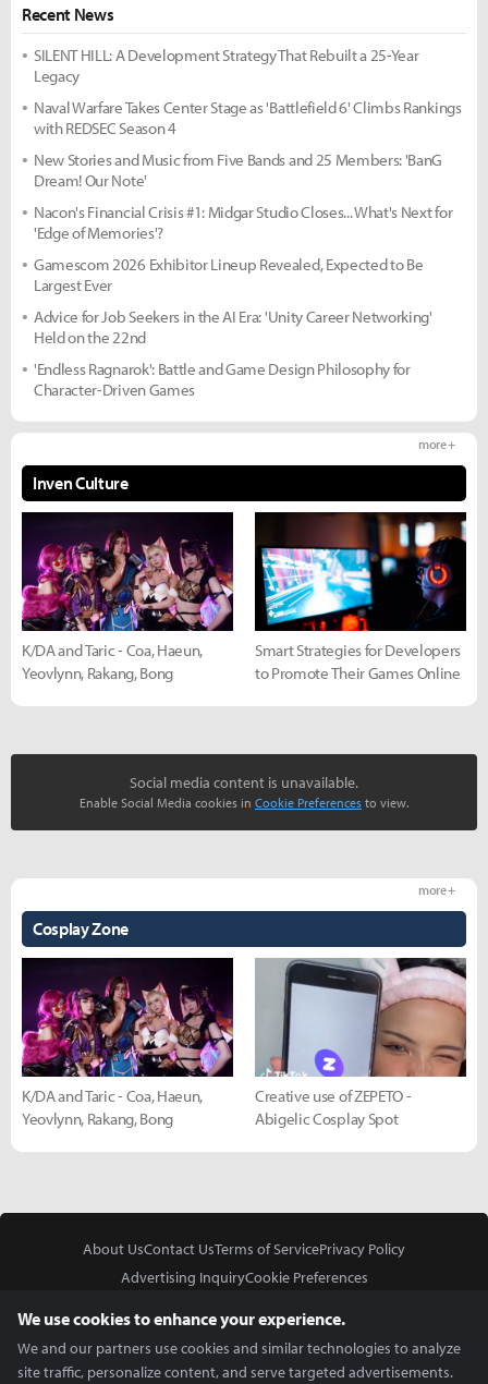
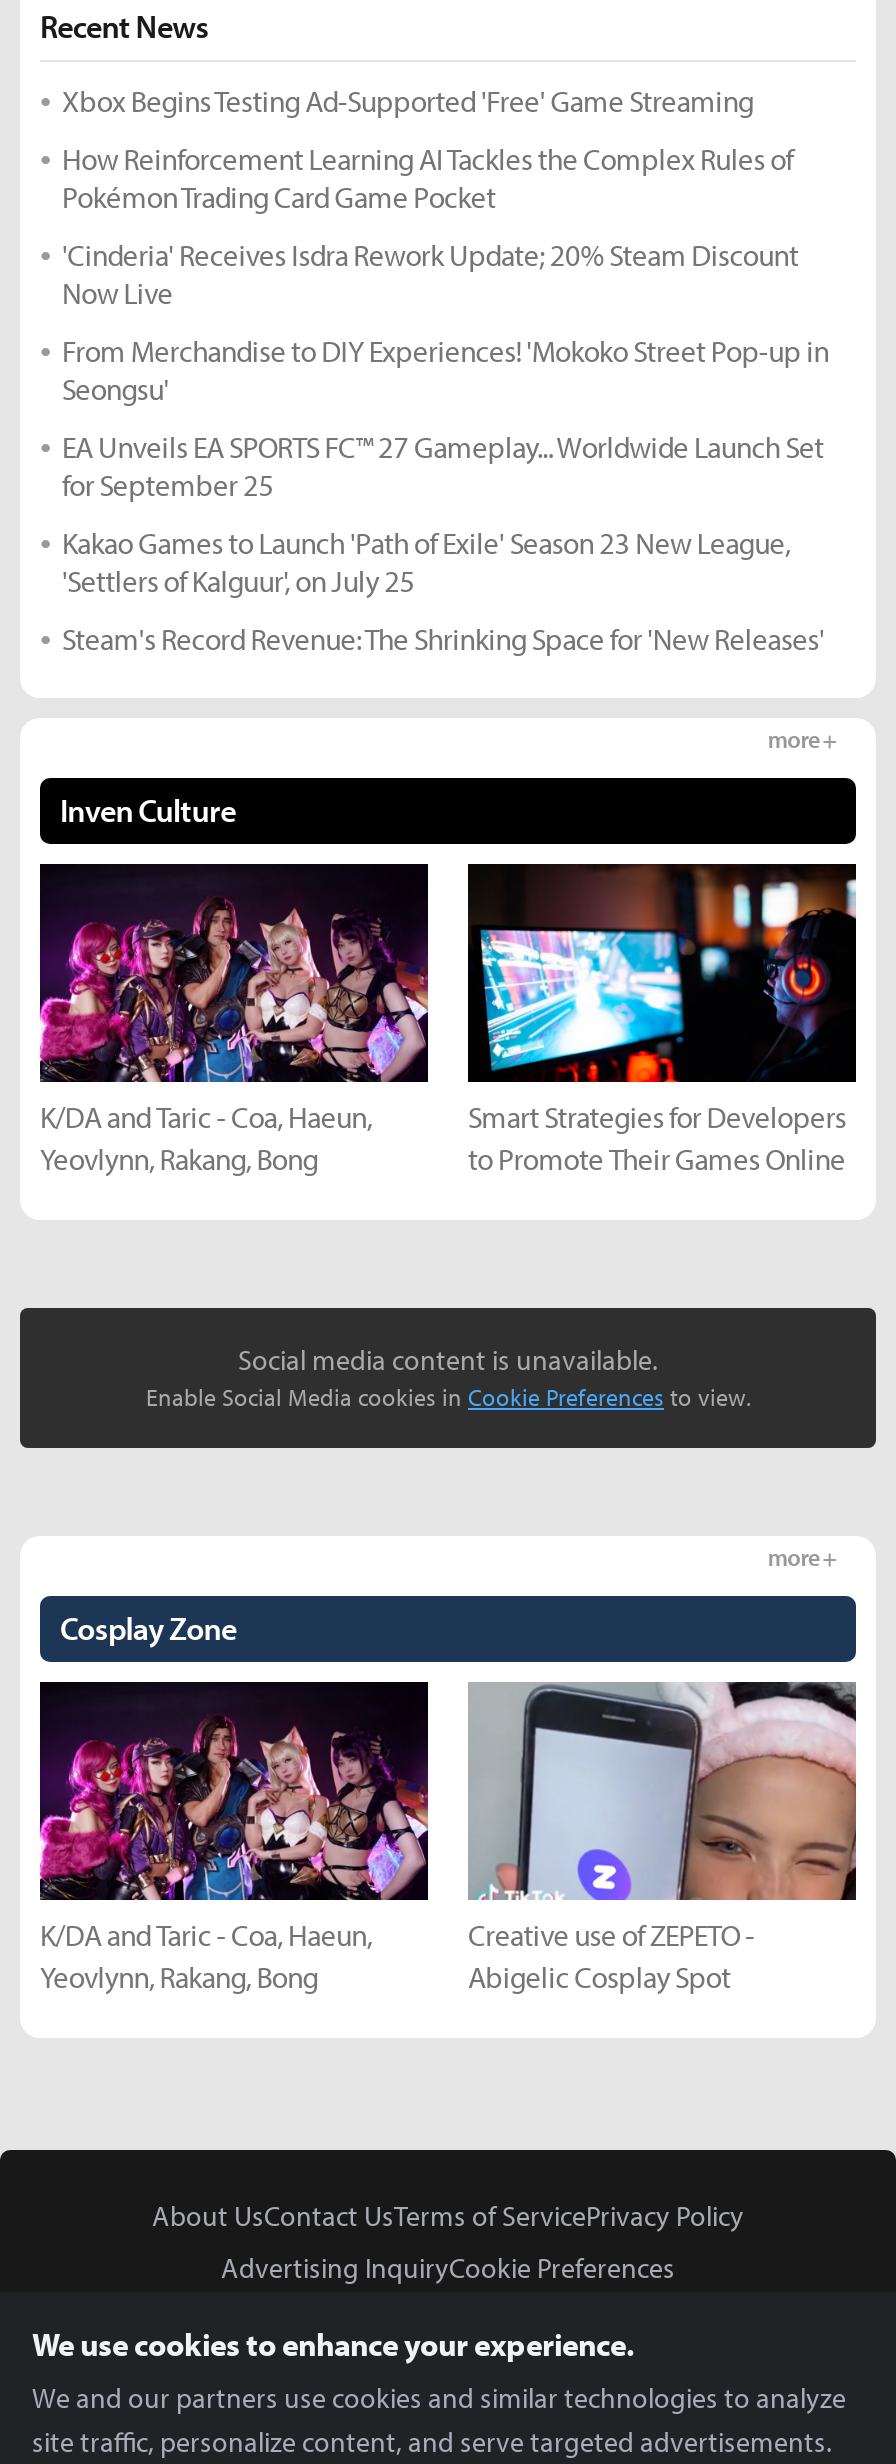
- SILENT HILL: A Development Strategy That Rebuilt a 25-Year
- Legacy
+ Xbox Begins Testing Ad-Supported 'Free' Game Streaming

- Naval Warfare Takes Center Stage as 'Battlefield 6' Climbs Rankings
- with REDSEC Season 4
+ How Reinforcement Learning AI Tackles the Complex Rules of
+ Pokémon Trading Card Game Pocket

- New Stories and Music from Five Bands and 25 Members: 'BanG
- Dream! Our Note'
+ 'Cinderia' Receives Isdra Rework Update; 20% Steam Discount
+ Now Live

- Nacon's Financial Crisis #1: Midgar Studio Closes... What's Next for
- 'Edge of Memories'?
+ From Merchandise to DIY Experiences! 'Mokoko Street Pop-up in
+ Seongsu'

- Gamescom 2026 Exhibitor Lineup Revealed, Expected to Be
- Largest Ever
+ EA Unveils EA SPORTS FC™ 27 Gameplay... Worldwide Launch Set
+ for September 25

- Advice for Job Seekers in the AI Era: 'Unity Career Networking'
- Held on the 22nd
+ Kakao Games to Launch 'Path of Exile' Season 23 New League,
+ 'Settlers of Kalguur', on July 25

- 'Endless Ragnarok': Battle and Game Design Philosophy for
- Character-Driven Games
+ Steam's Record Revenue: The Shrinking Space for 'New Releases'
